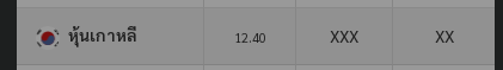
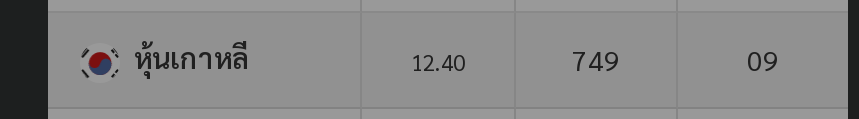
- XXX
- XX
+ 749
+ 09
